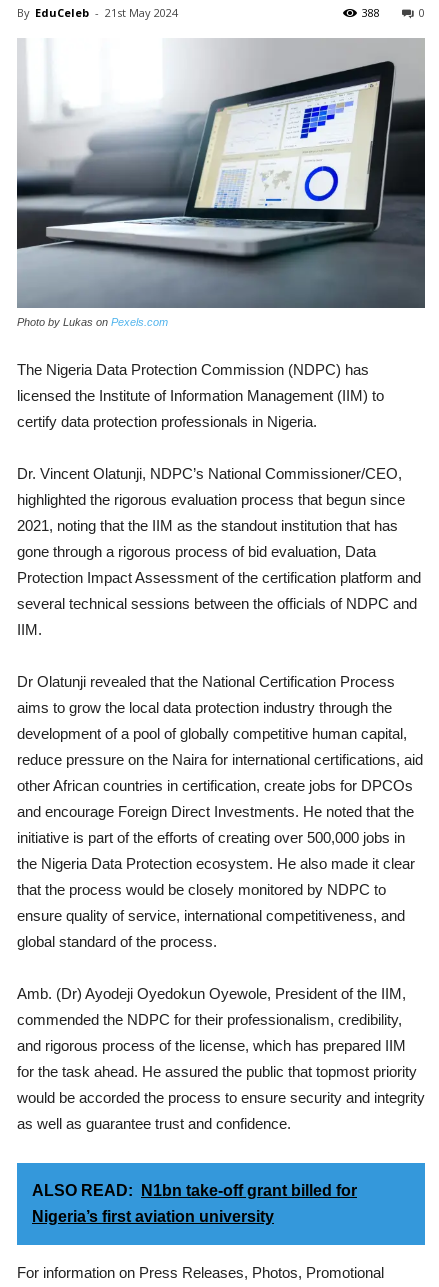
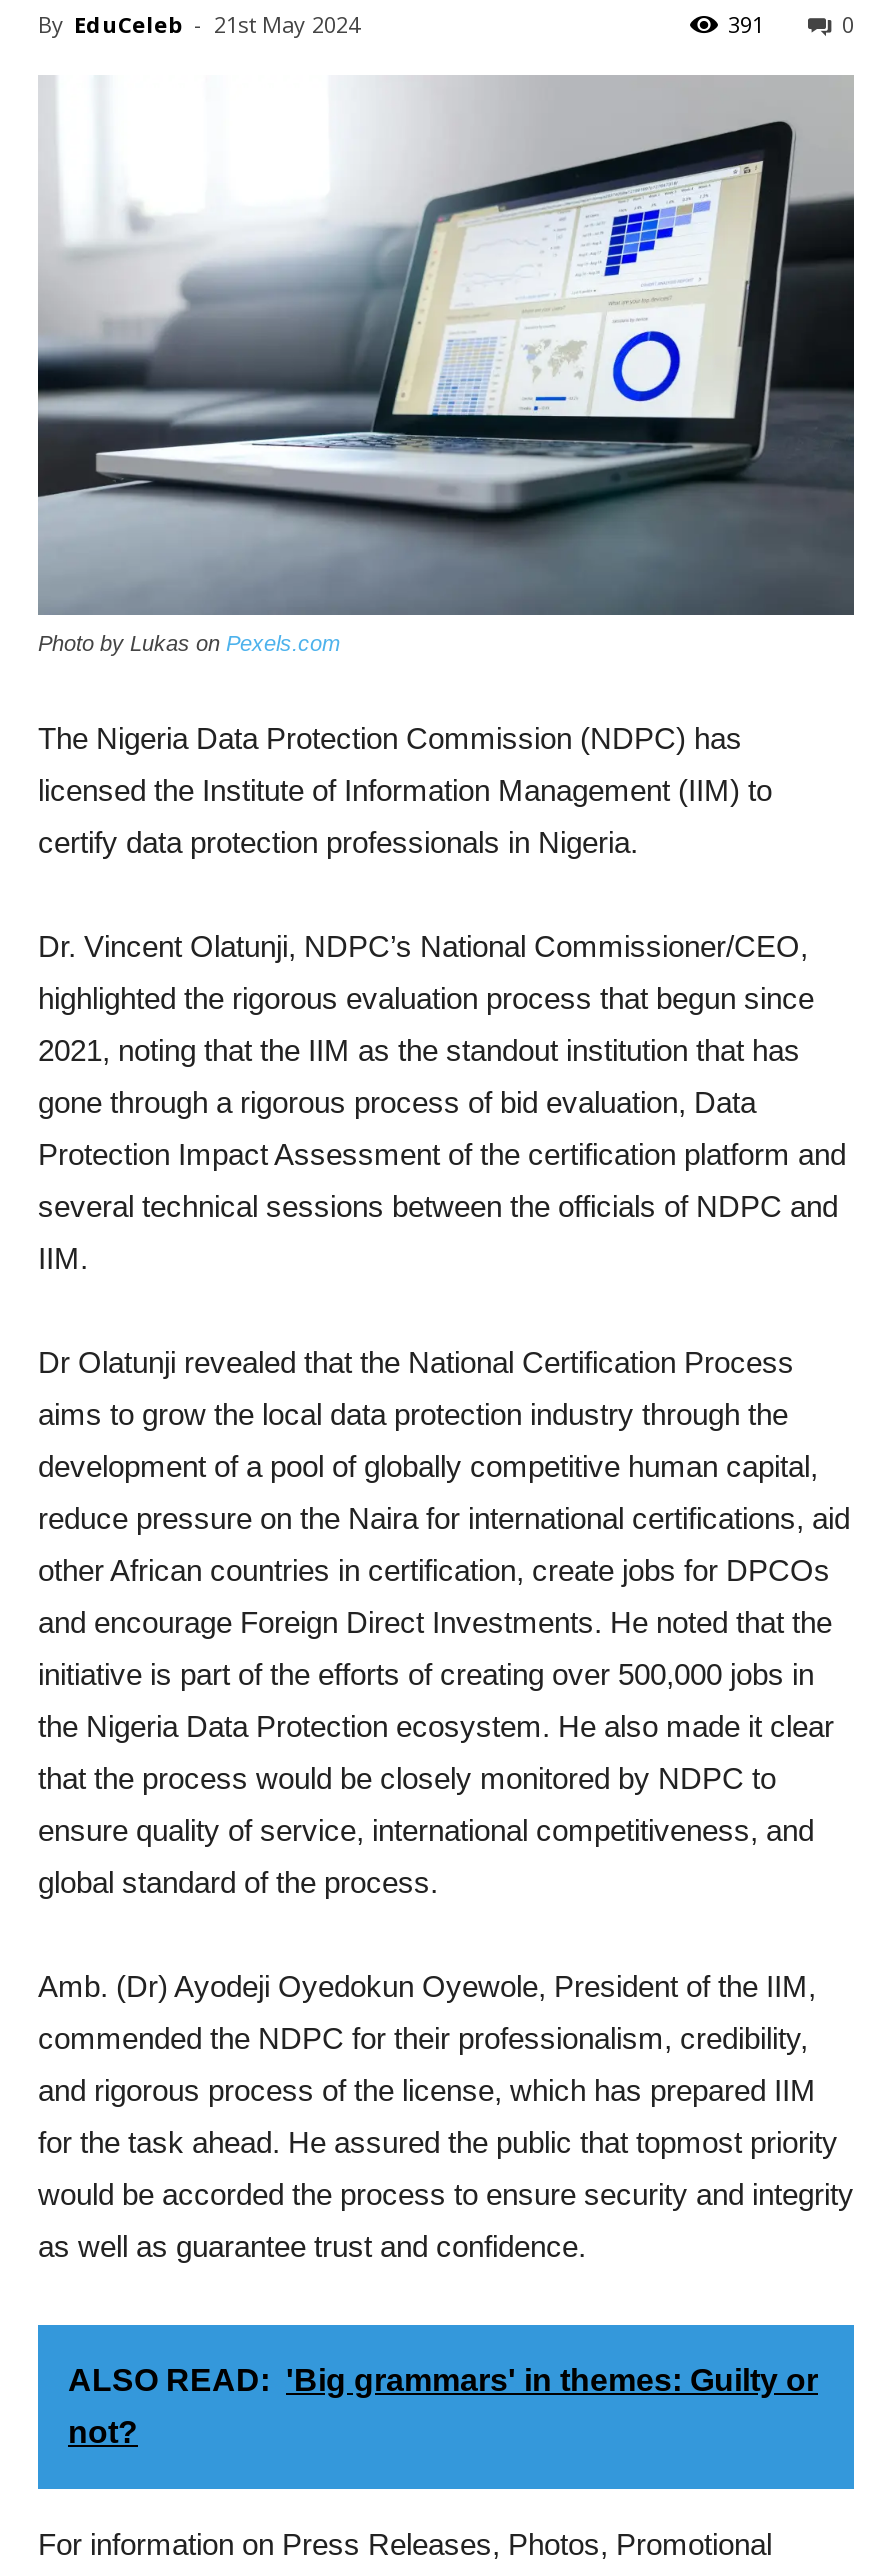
- 388
+ 391

- ALSO READ: N1bn take-off grant billed for
+ ALSO READ: 'Big grammars' in themes: Guilty or

- Nigeria’s first aviation university
+ not?
